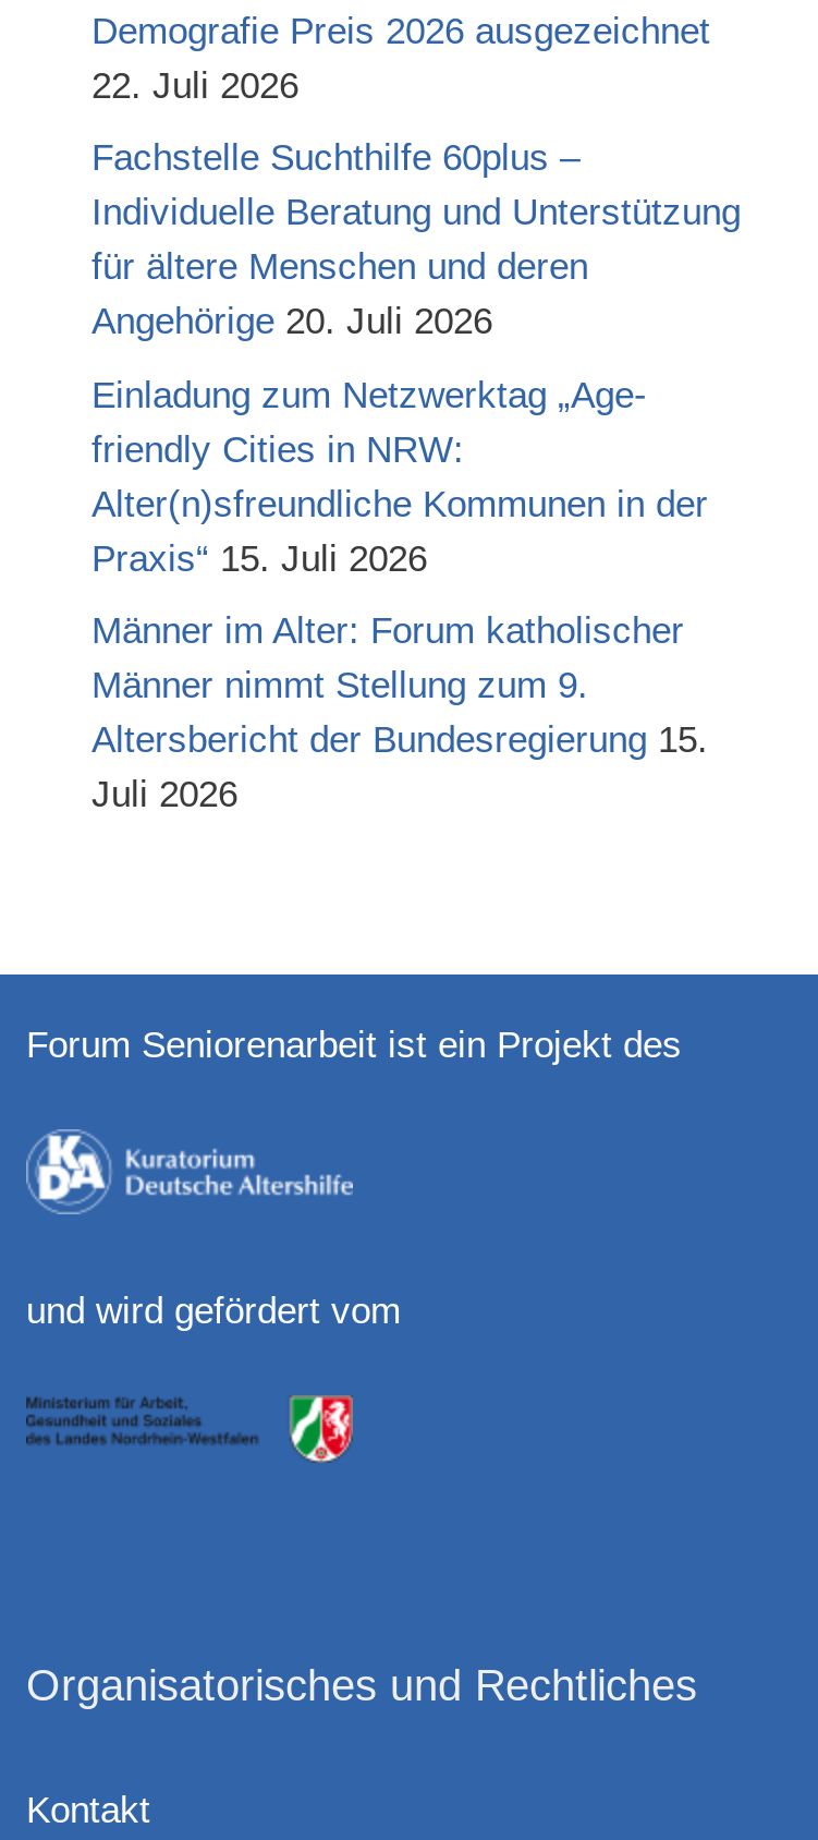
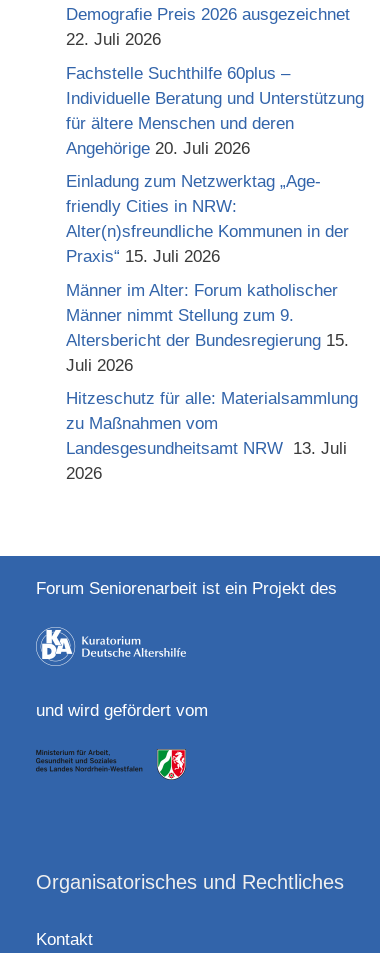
+ Hitzeschutz für alle: Materialsammlung
+ zu Maßnahmen vom
+ Landesgesundheitsamt NRW 13. Juli
+ 2026
